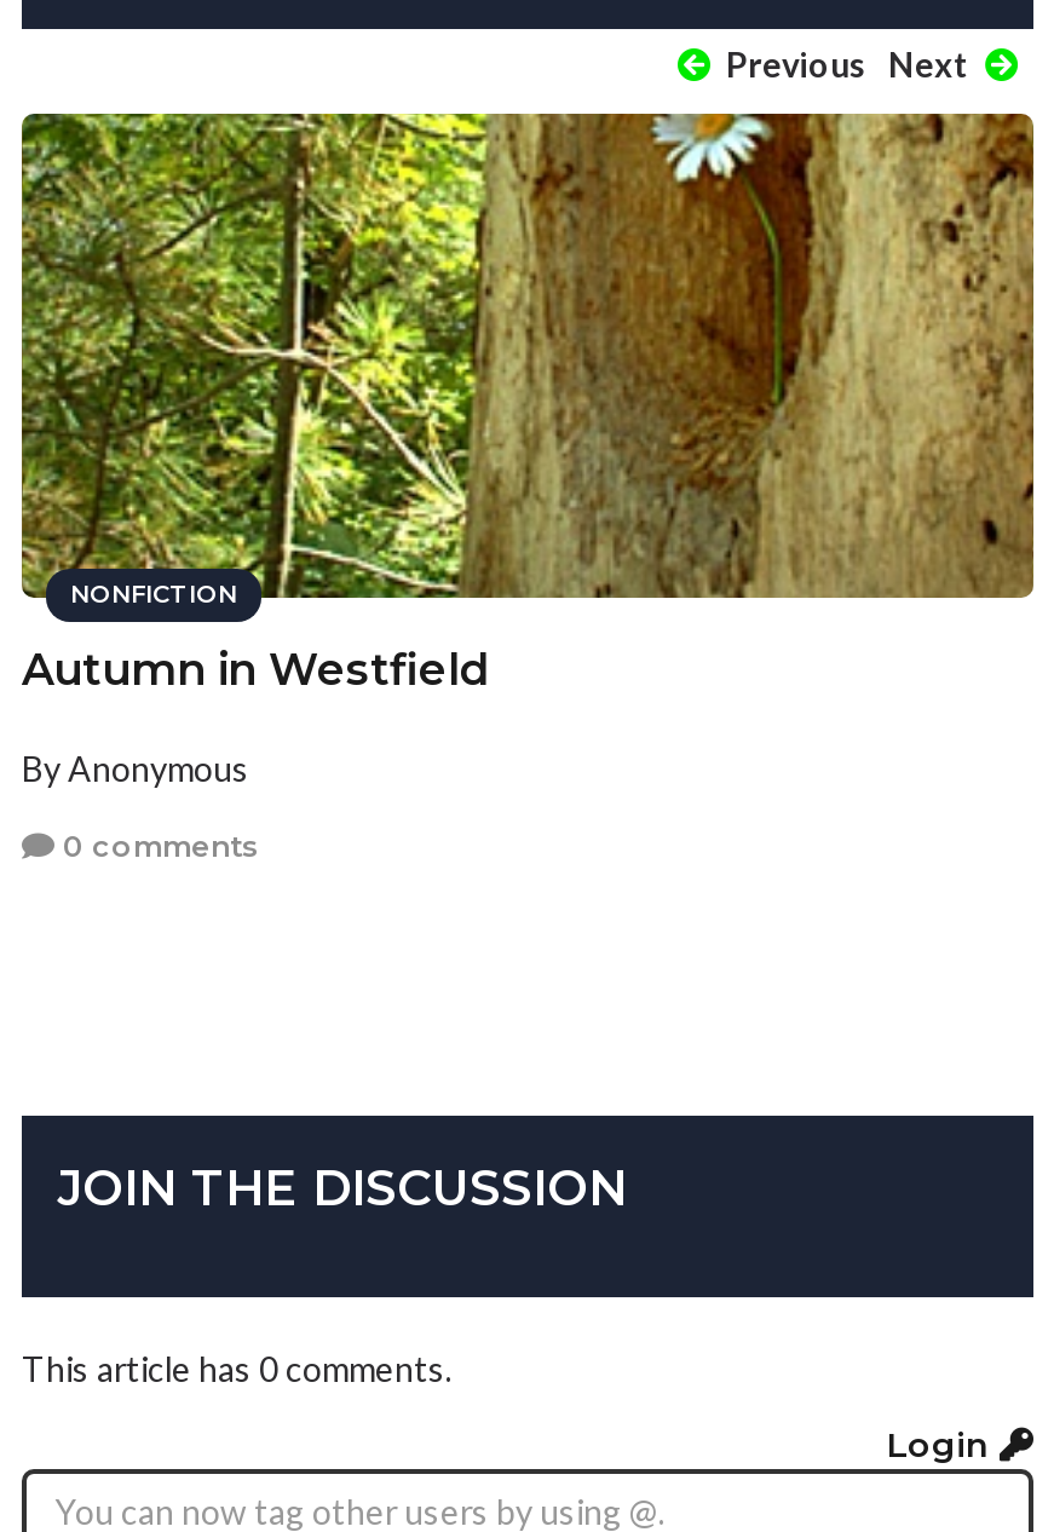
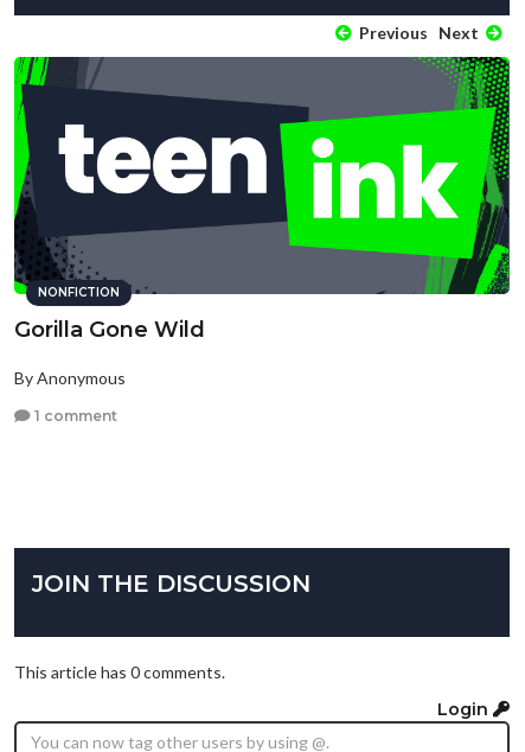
- [image]
- Autumn in Westfield
+ [image]
+ Gorilla Gone Wild

- 0 comments
+ 1 comment
